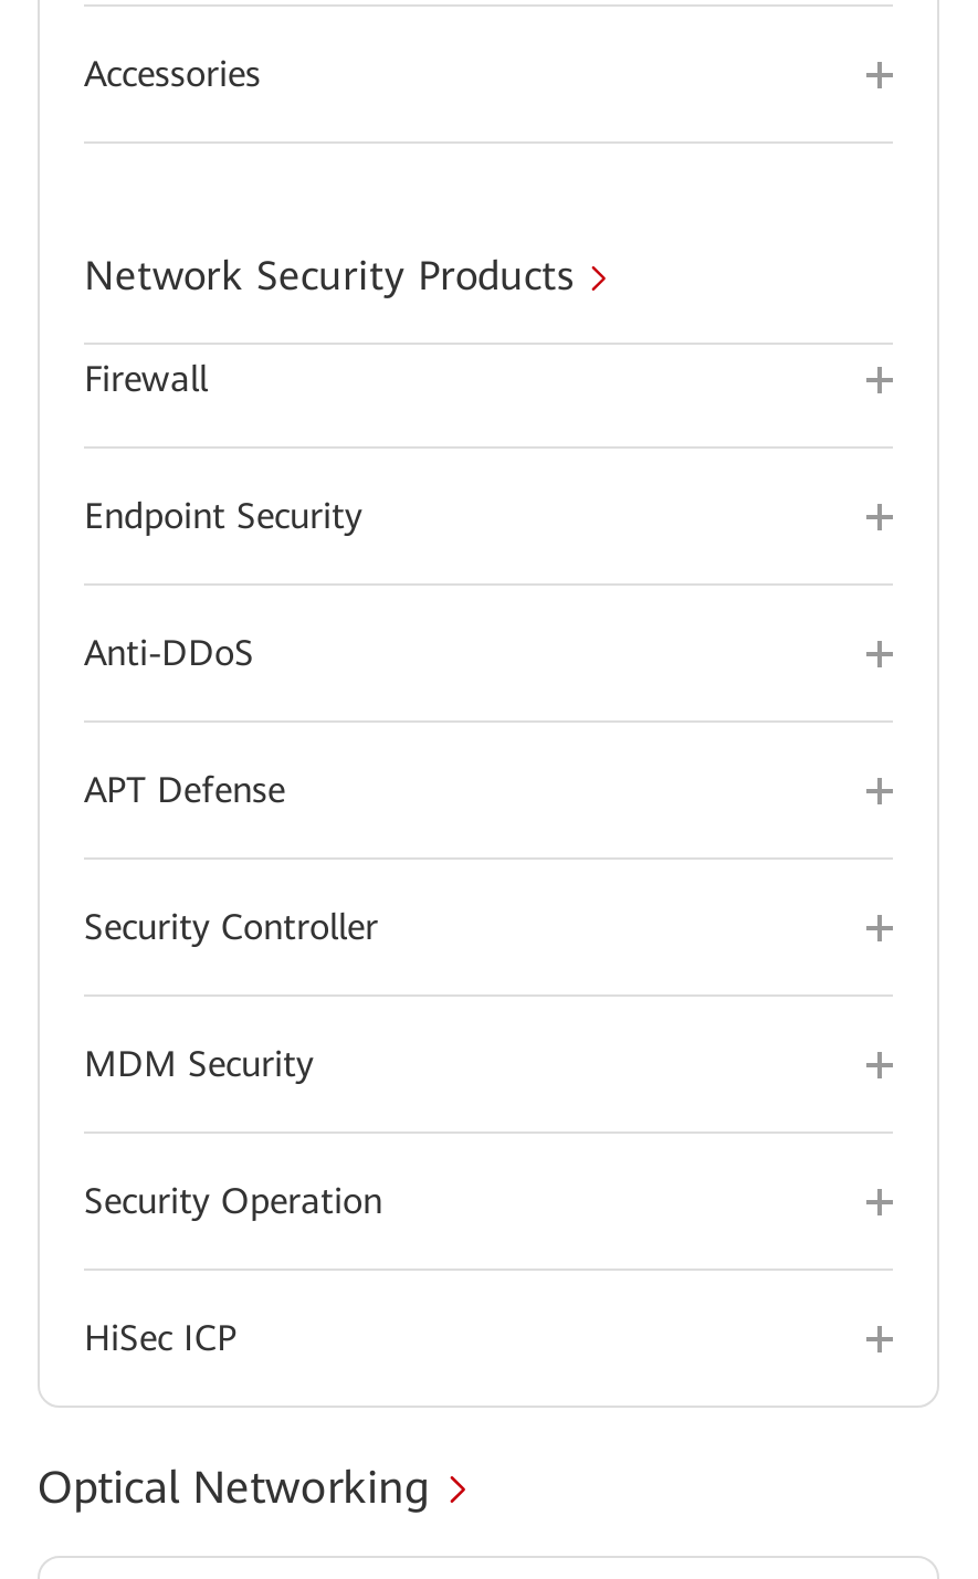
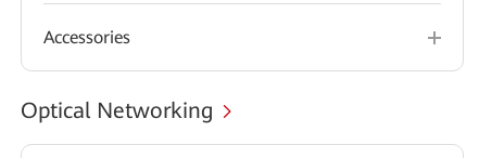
- Network Security Products
- Firewall
- Endpoint Security
- Anti-DDoS
- APT Defense
- Security Controller
- MDM Security
- Security Operation
- HiSec ICP
